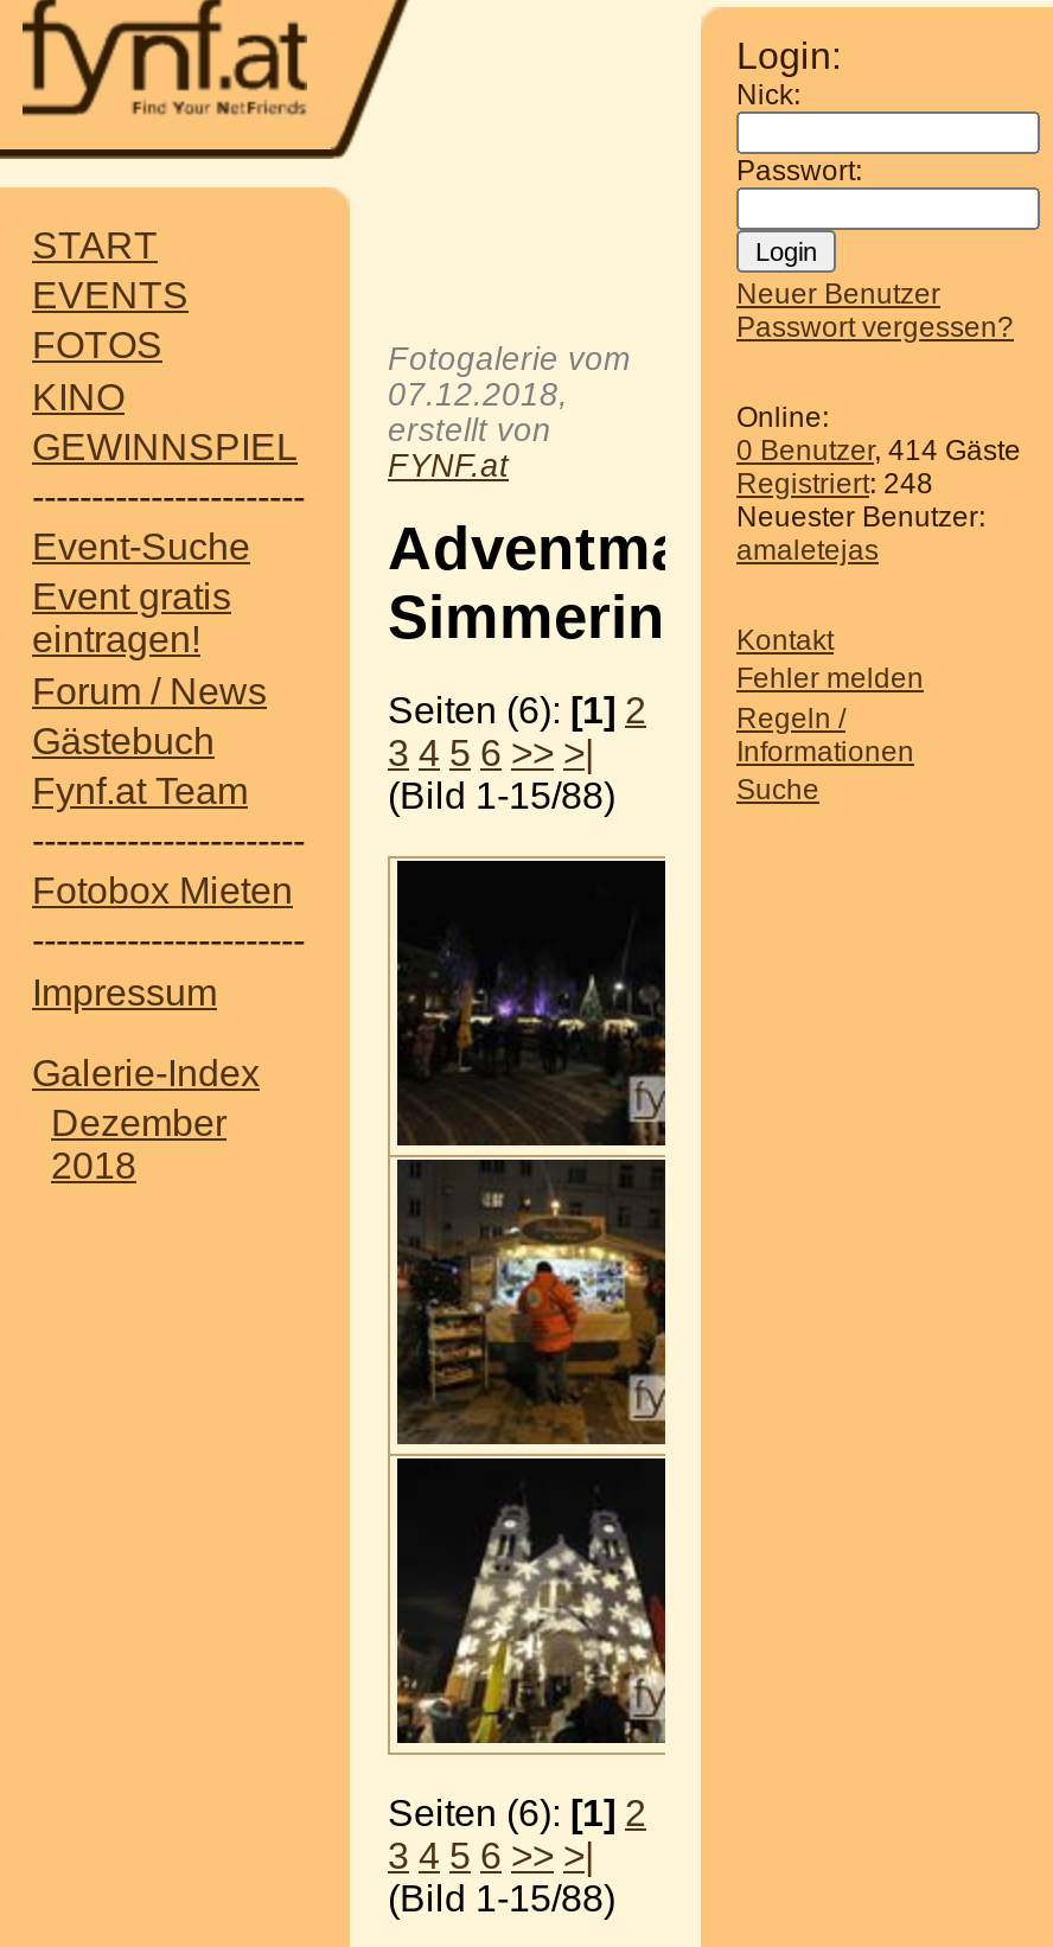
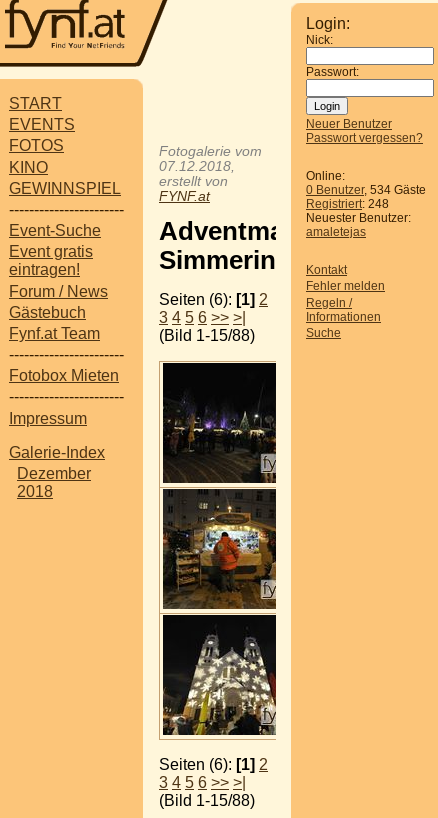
- 0 Benutzer, 414 Gäste
+ 0 Benutzer, 534 Gäste
